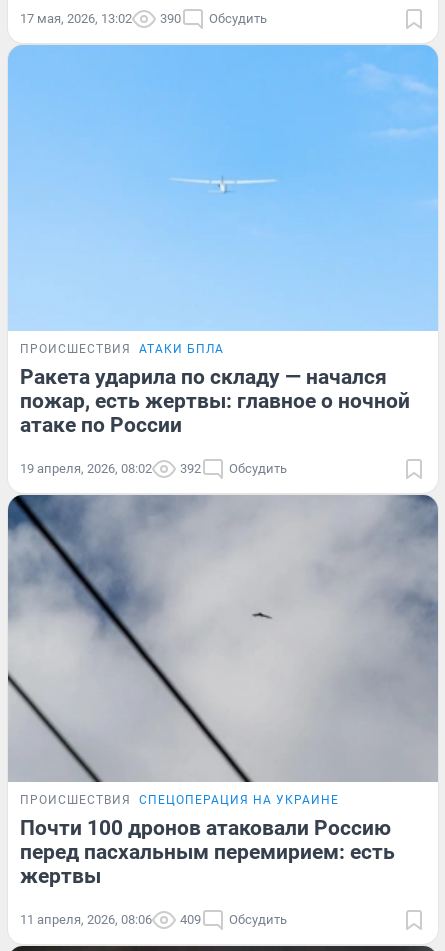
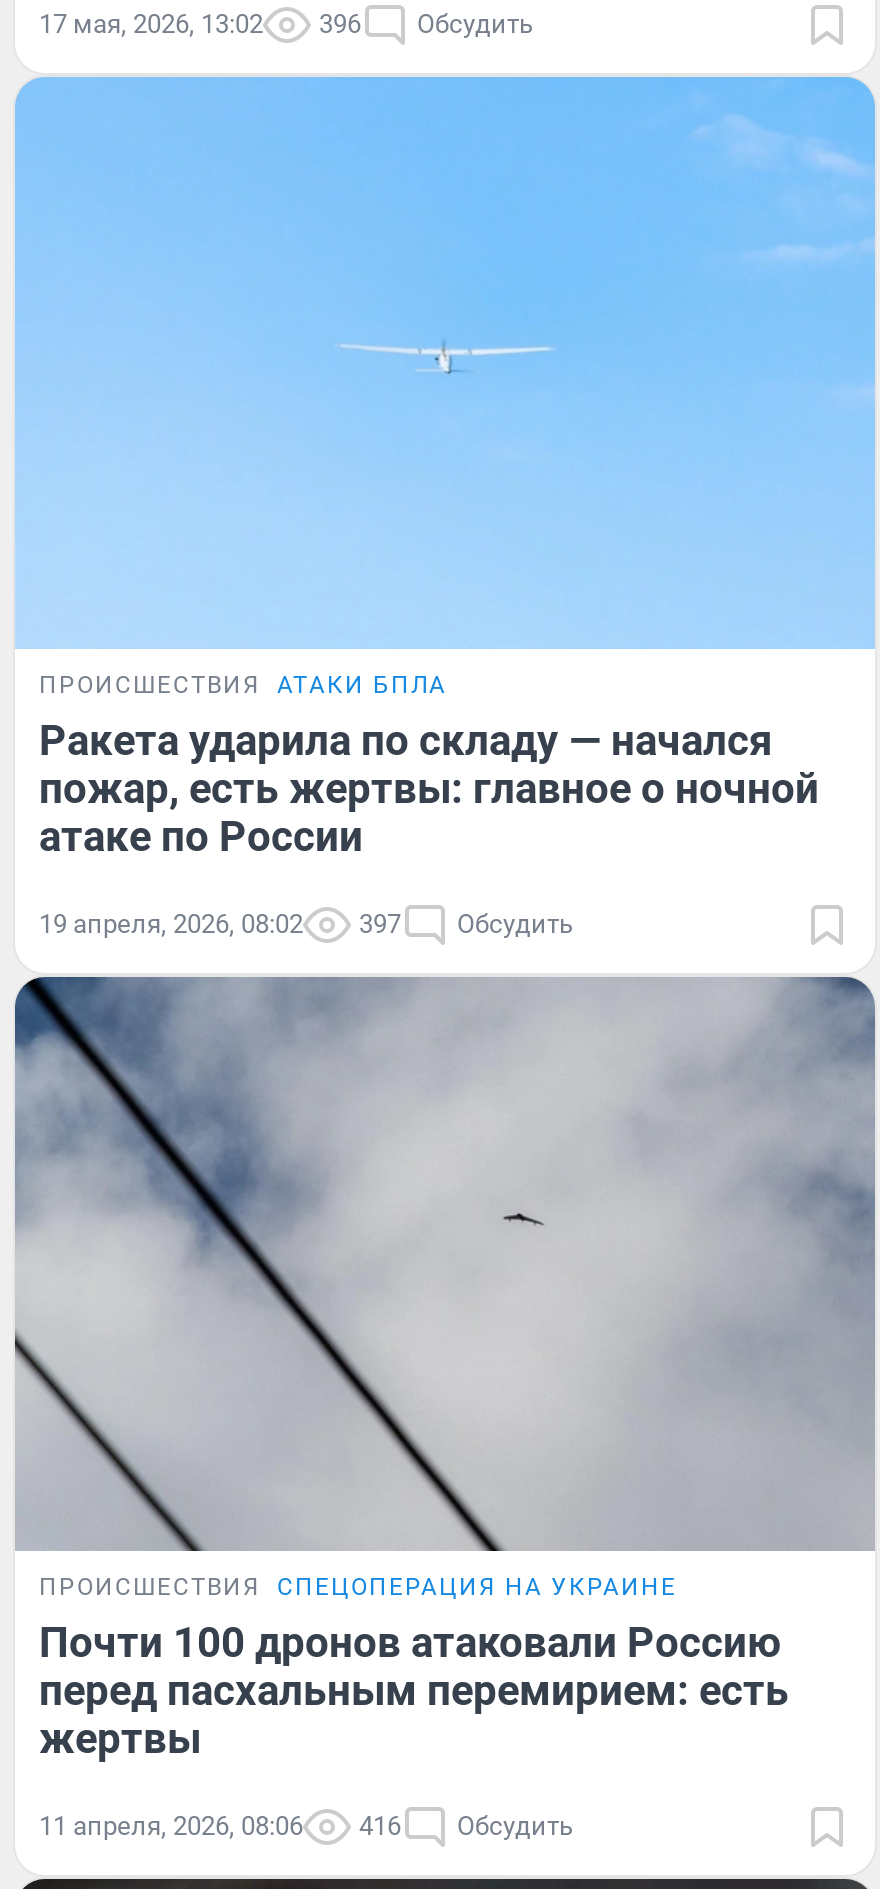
- 17 мая, 2026, 13:02 390 Обсудить
+ 17 мая, 2026, 13:02 396 Обсудить

- 19 апреля, 2026, 08:02 392 Обсудить
+ 19 апреля, 2026, 08:02 397 Обсудить

- 11 апреля, 2026, 08:06 409 Обсудить
+ 11 апреля, 2026, 08:06 416 Обсудить
